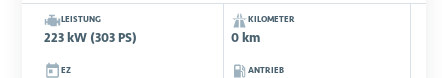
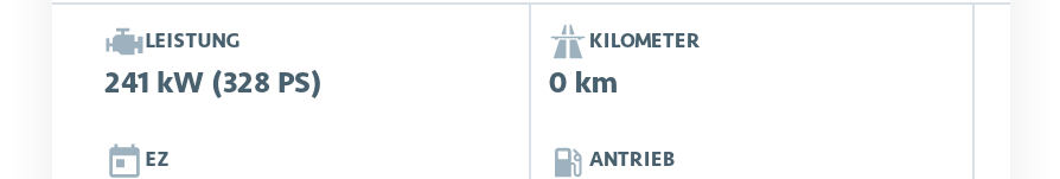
- 223 kW (303 PS)
+ 241 kW (328 PS)
